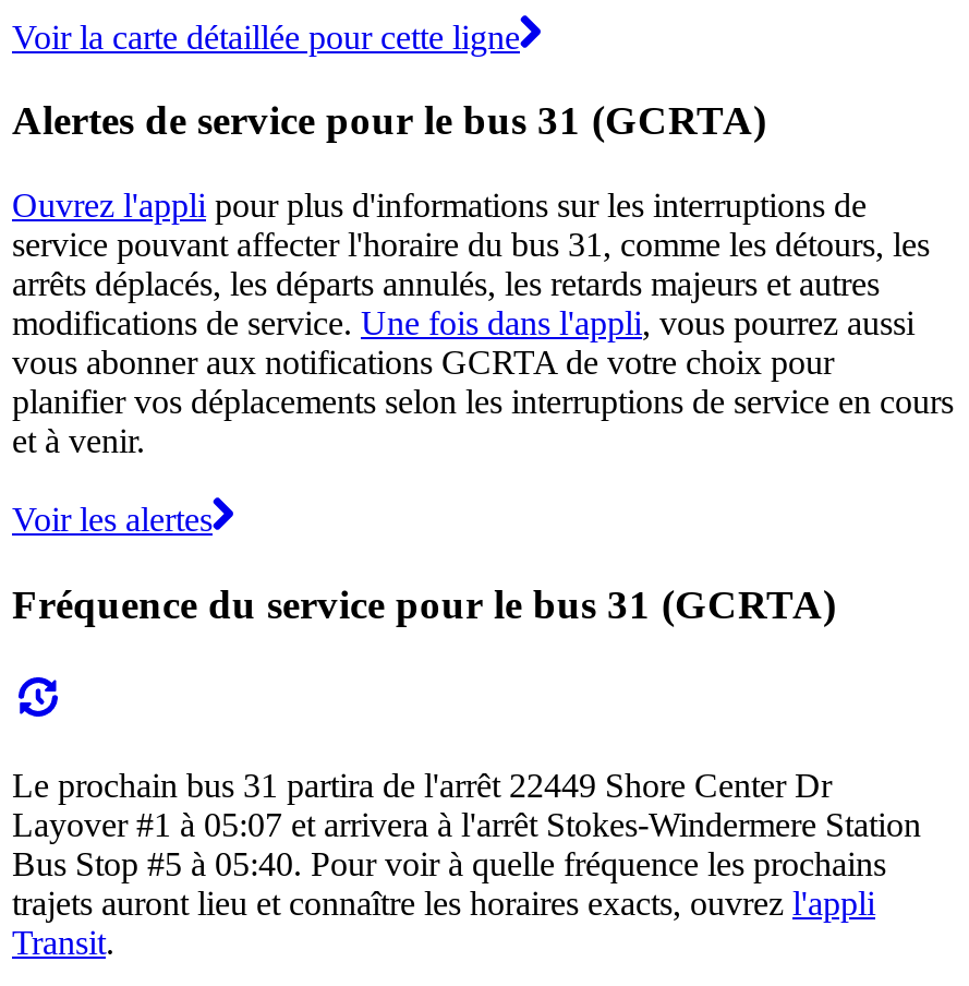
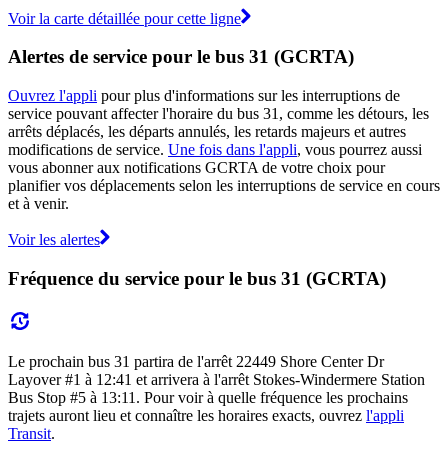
- Layover #1 à 05:07 et arrivera à l'arrêt Stokes-Windermere Station
+ Layover #1 à 12:41 et arrivera à l'arrêt Stokes-Windermere Station

- Bus Stop #5 à 05:40. Pour voir à quelle fréquence les prochains
+ Bus Stop #5 à 13:11. Pour voir à quelle fréquence les prochains
